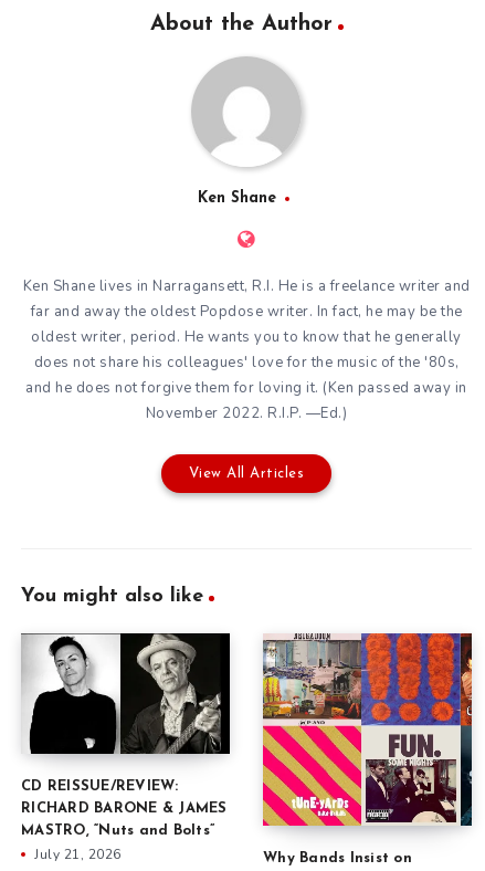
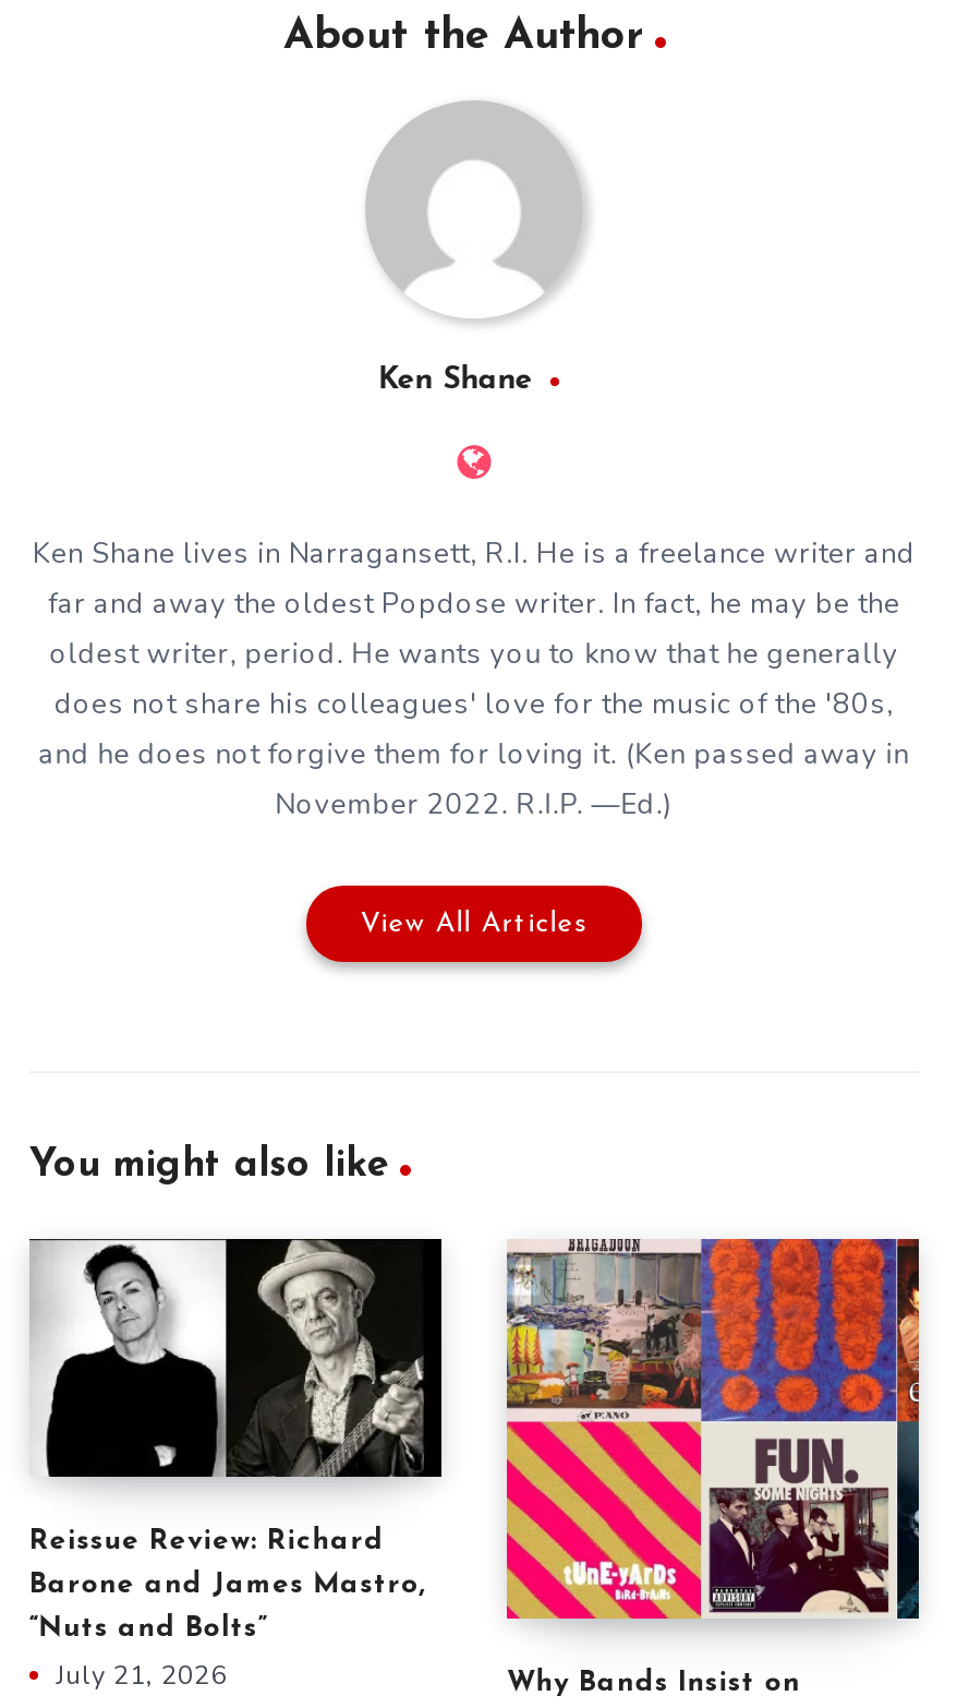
- CD REISSUE/REVIEW:
+ Reissue Review: Richard

- RICHARD BARONE & JAMES
+ Barone and James Mastro,

- MASTRO, “Nuts and Bolts”
+ “Nuts and Bolts”
